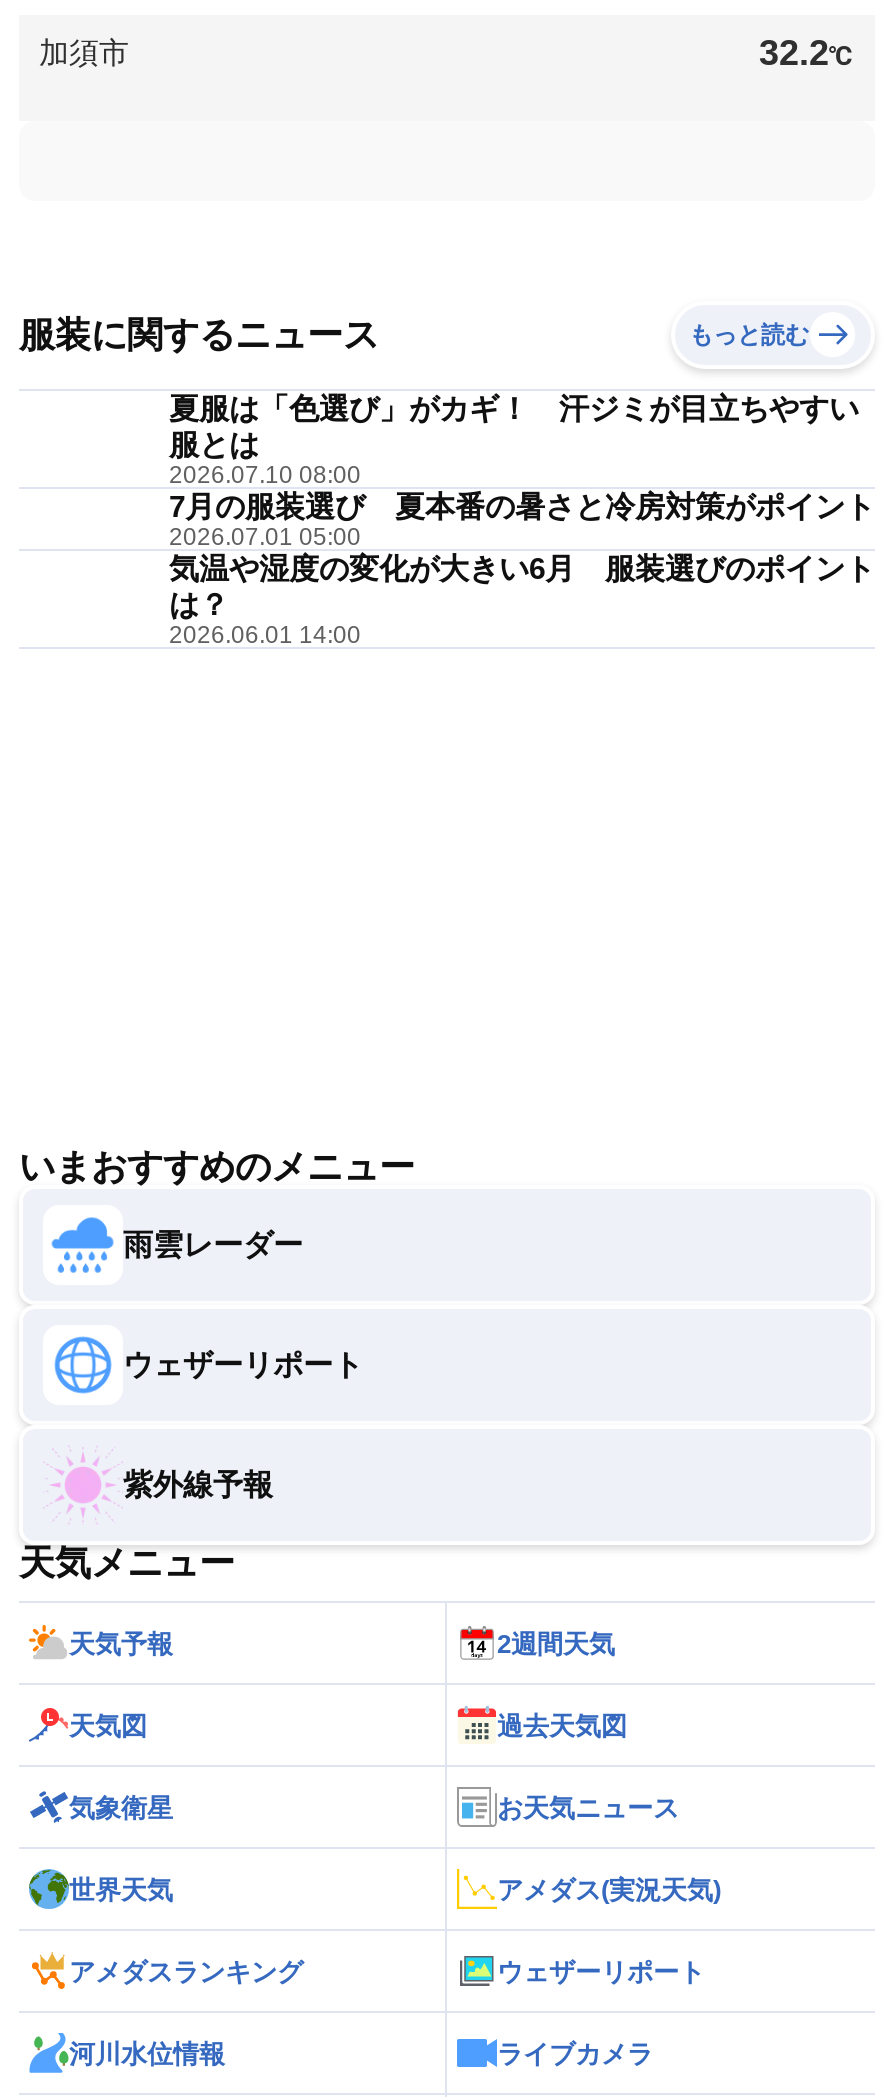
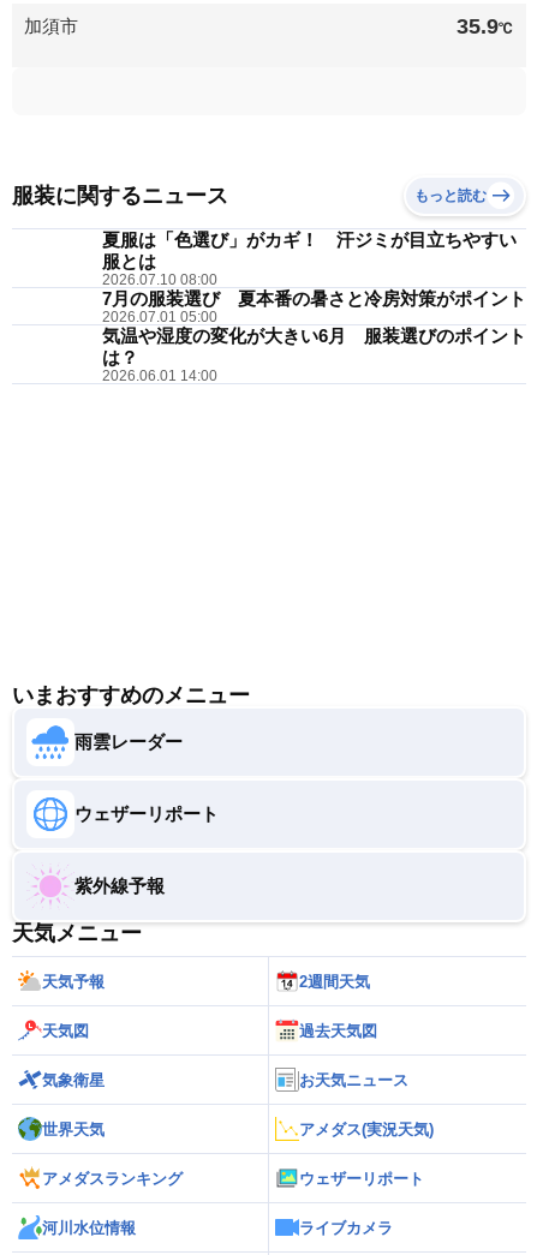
- 32.2℃
+ 35.9℃
